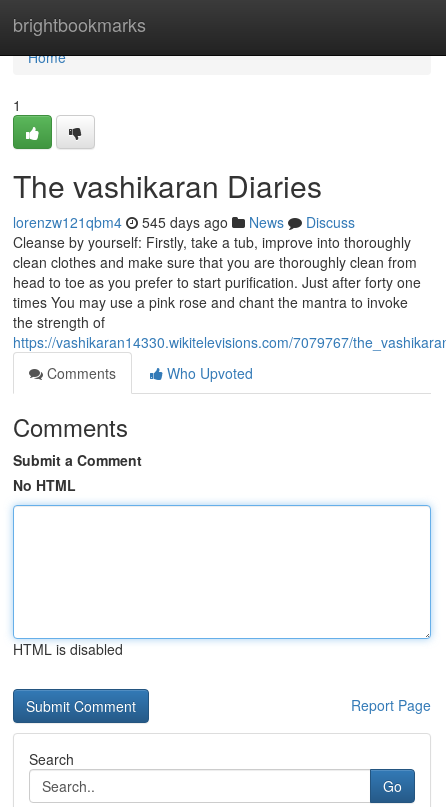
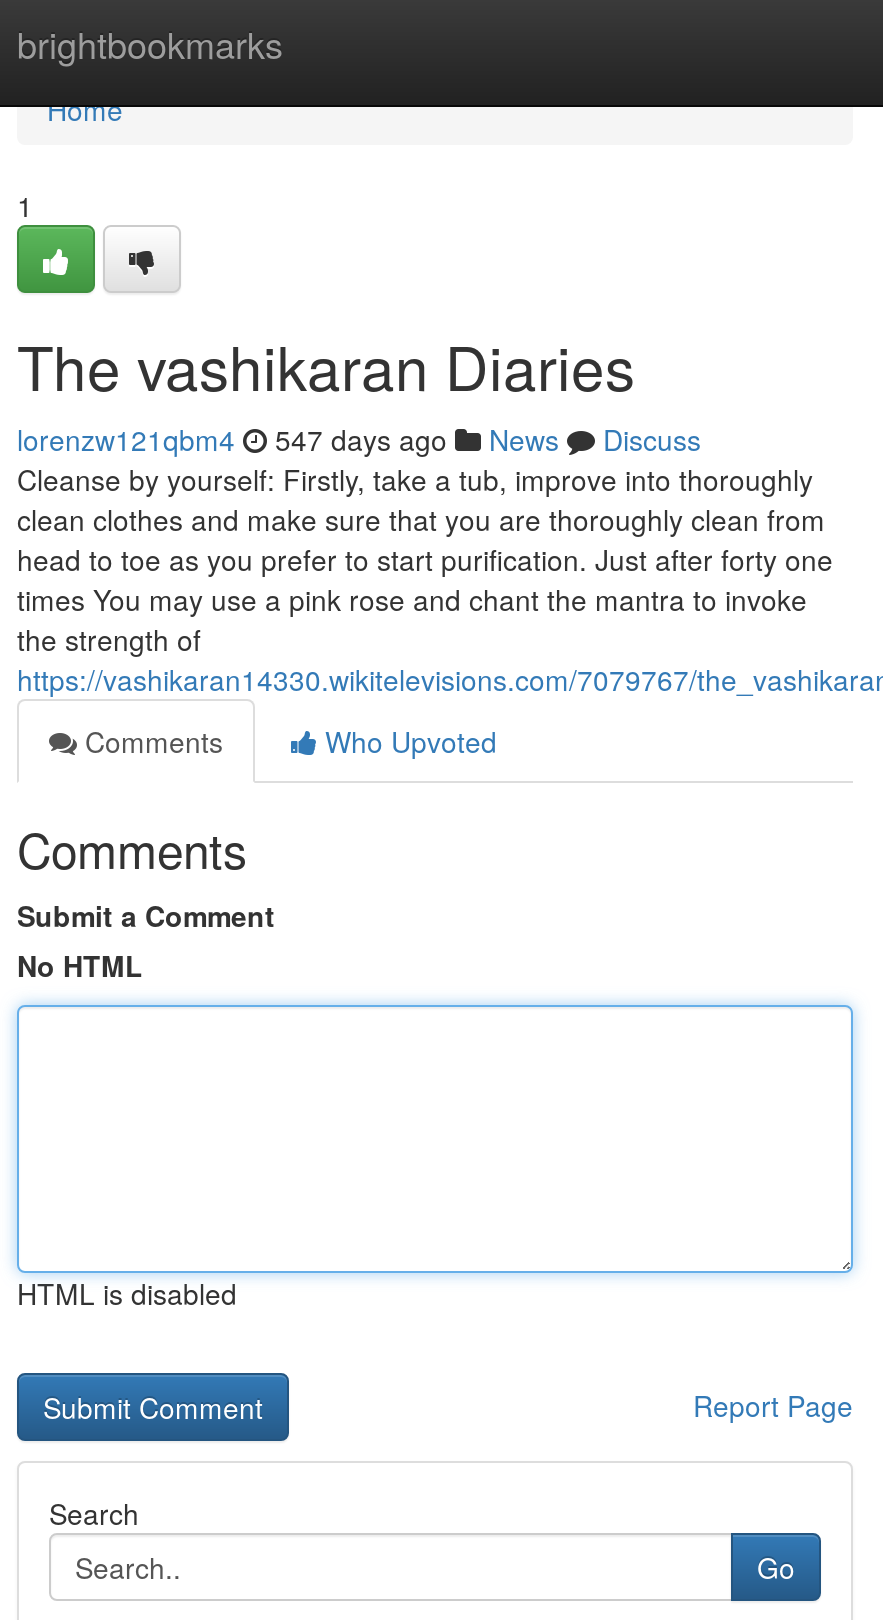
- lorenzw121qbm4 545 days ago News Discuss
+ lorenzw121qbm4 547 days ago News Discuss
